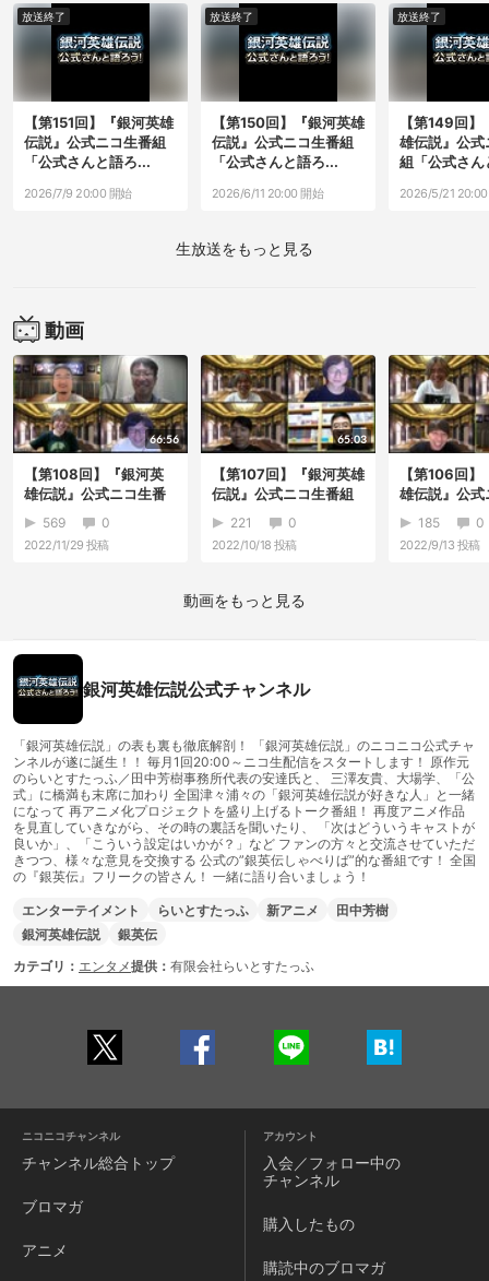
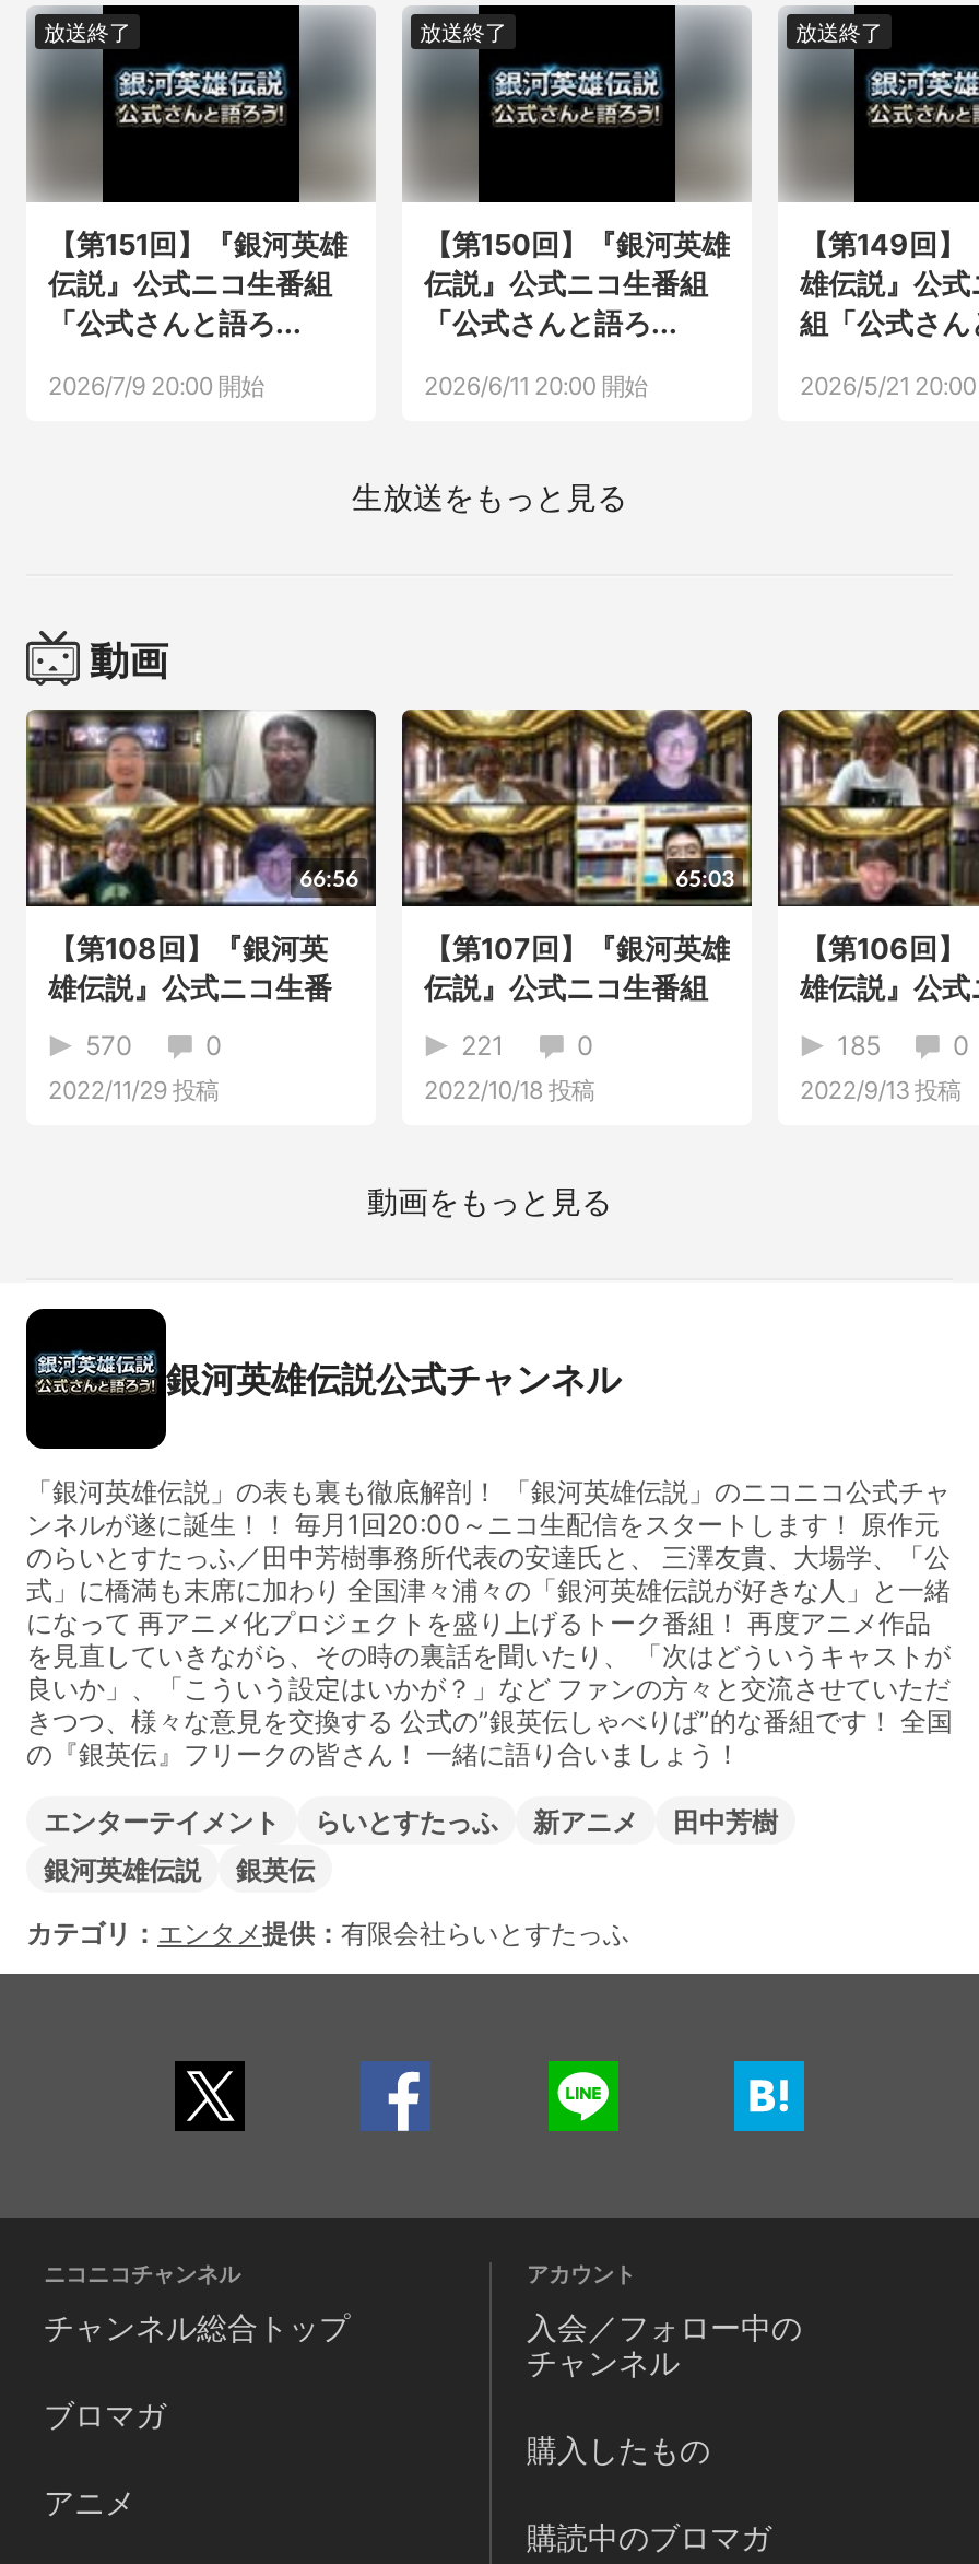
- 569
+ 570
